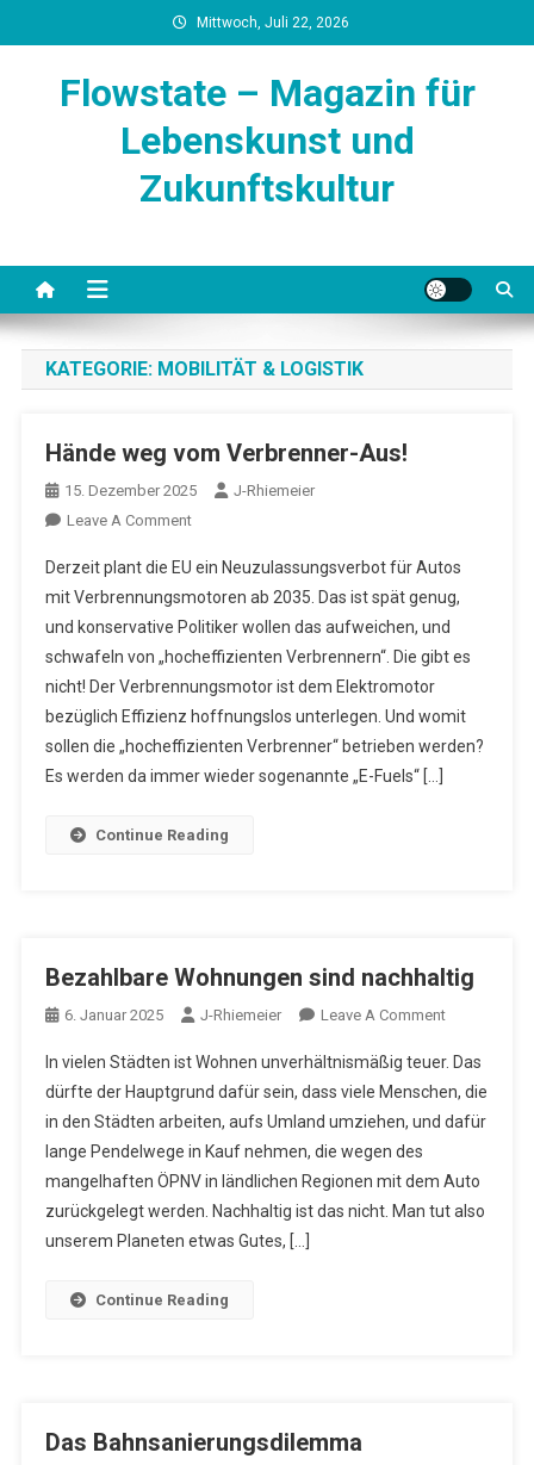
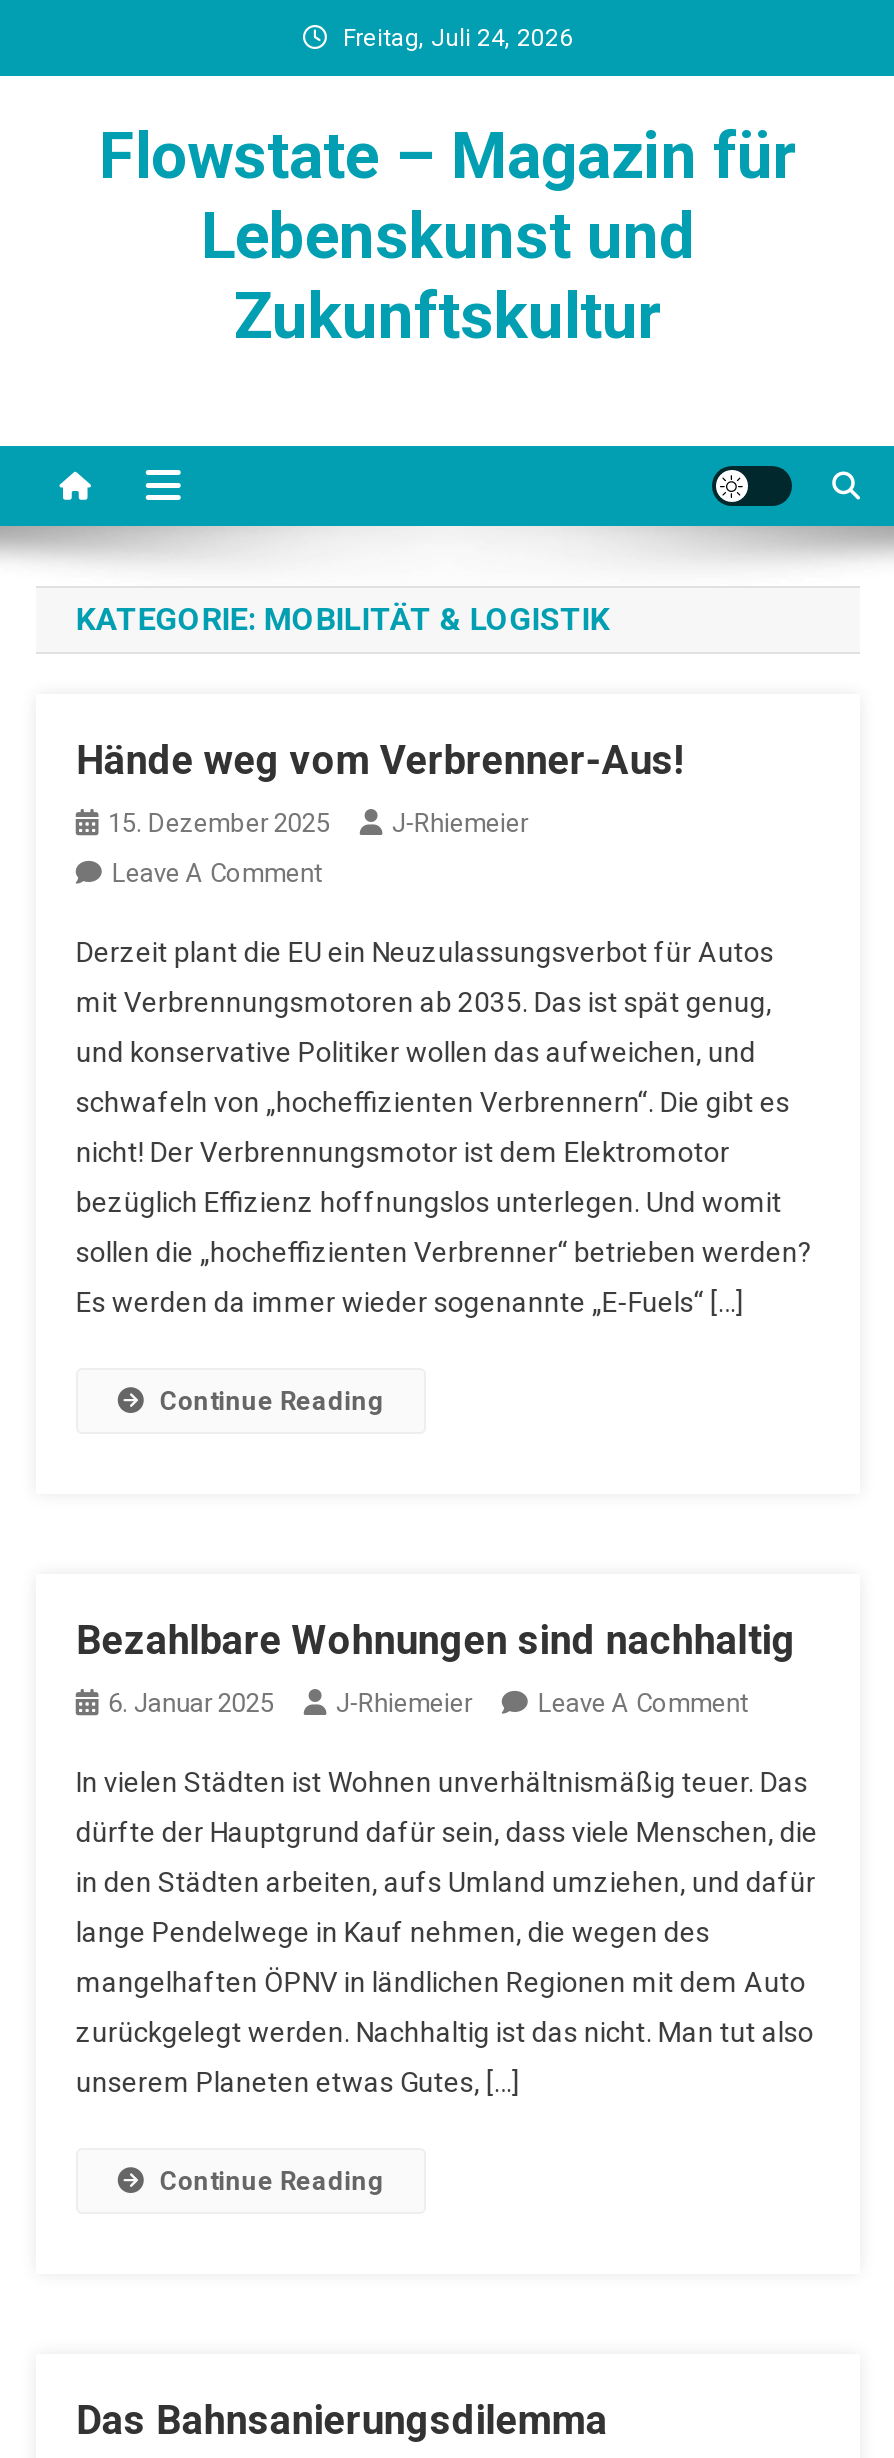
- Mittwoch, Juli 22, 2026
+ Freitag, Juli 24, 2026
